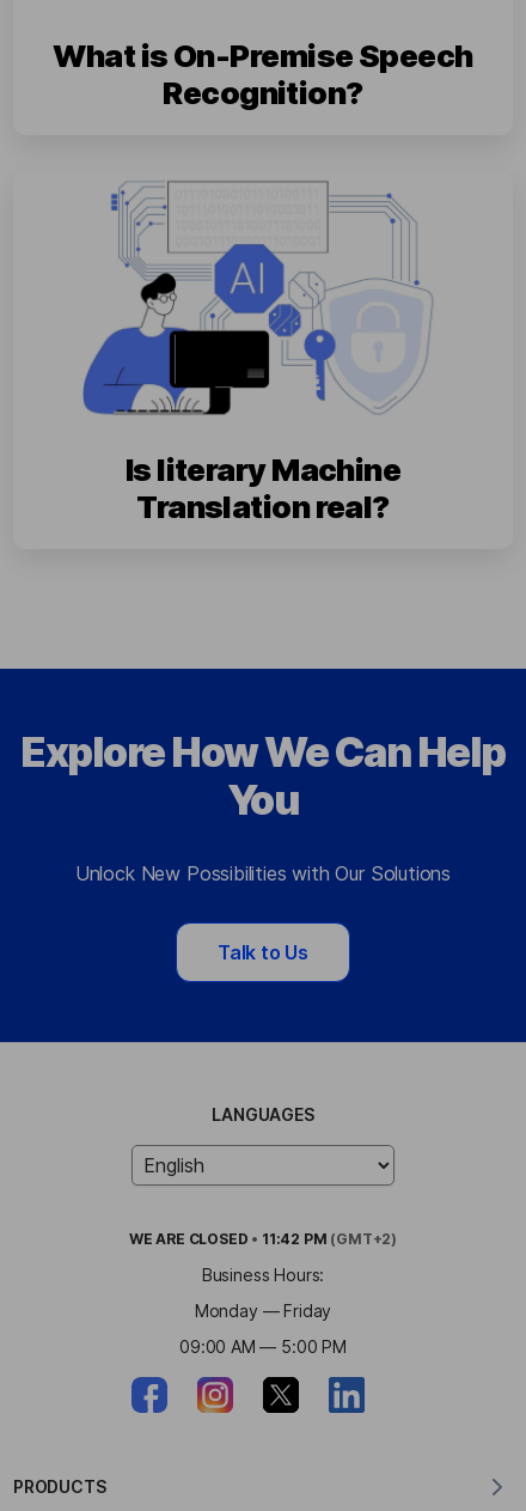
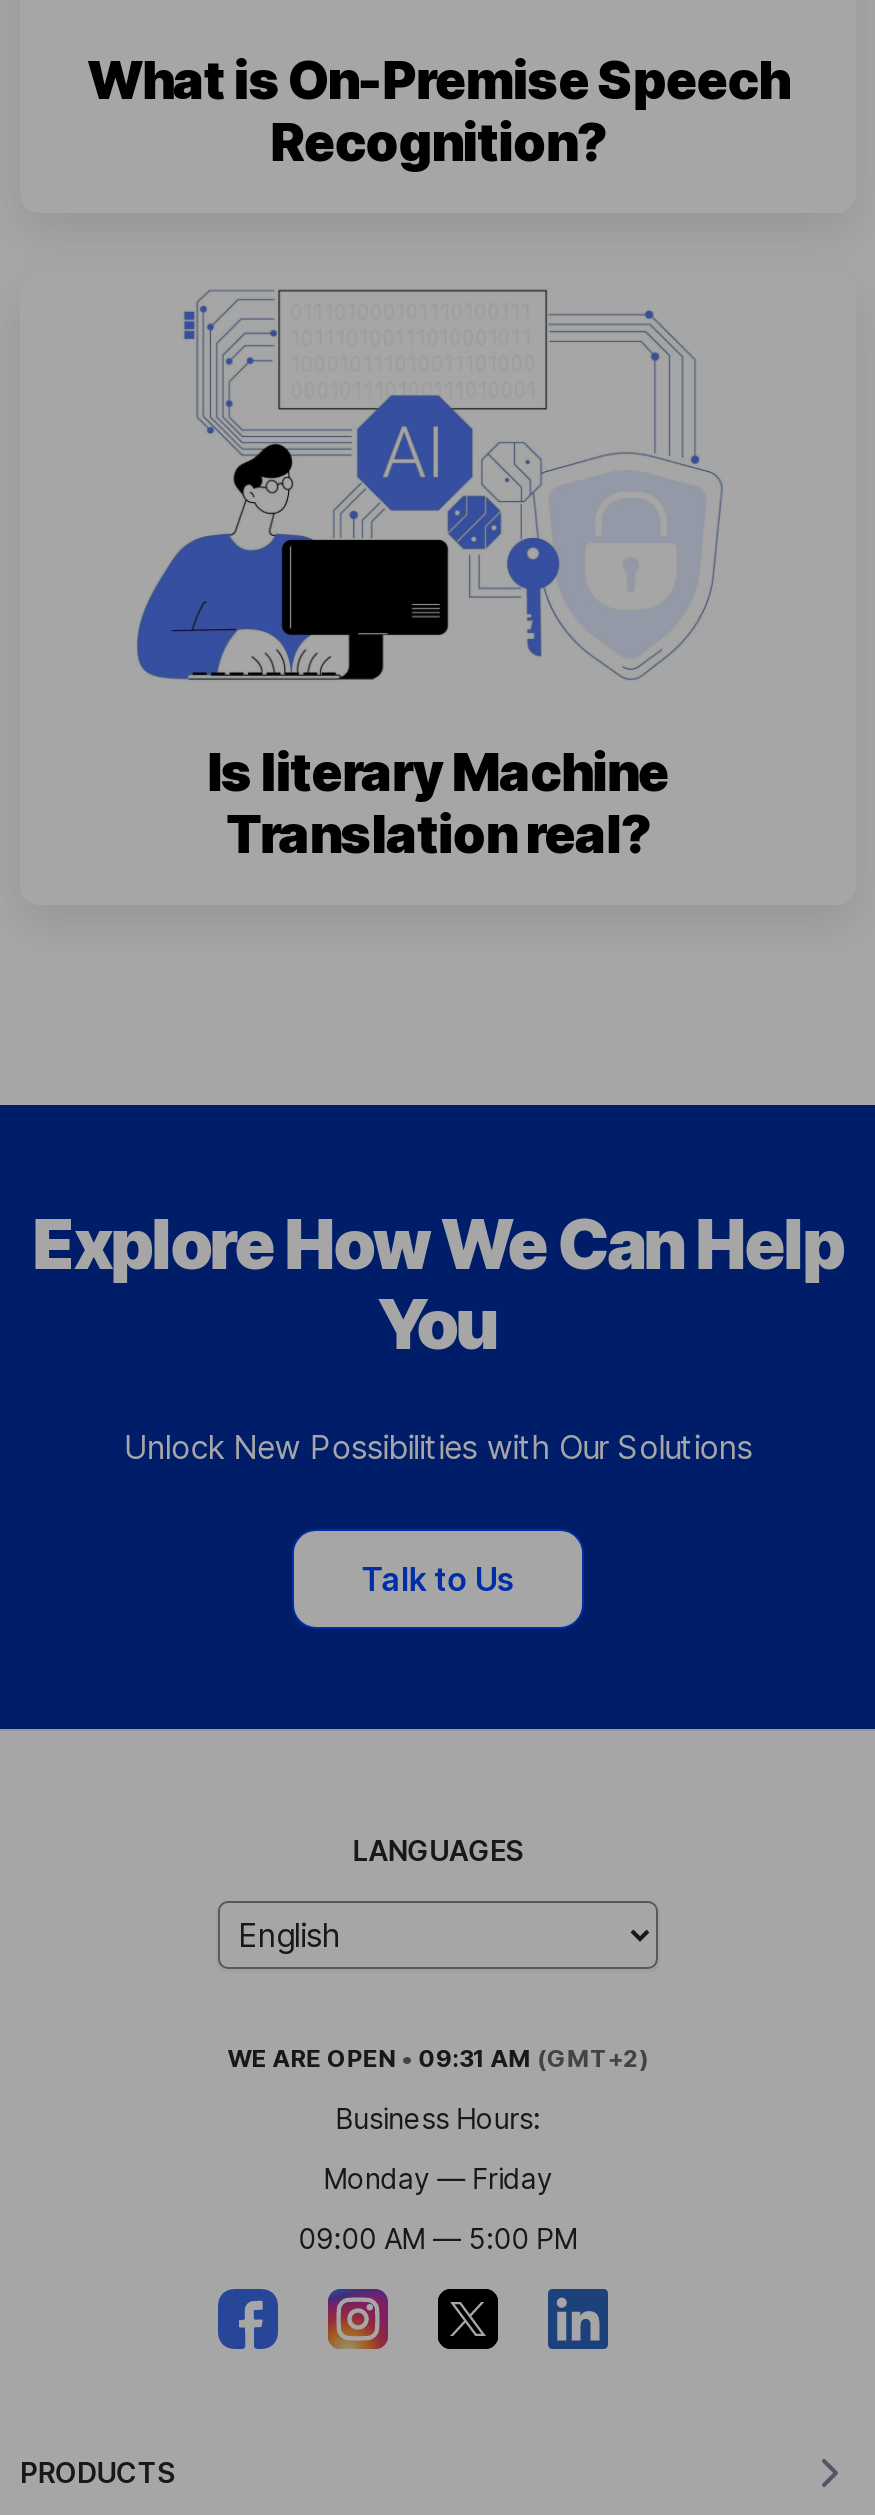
- WE ARE CLOSED • 11:42 PM (GMT+2)
+ WE ARE OPEN • 09:31 AM (GMT+2)
